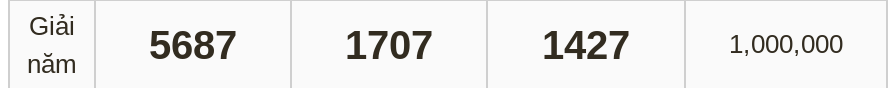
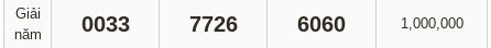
- 5687
+ 0033

- 1707
+ 7726

- 1427
+ 6060
